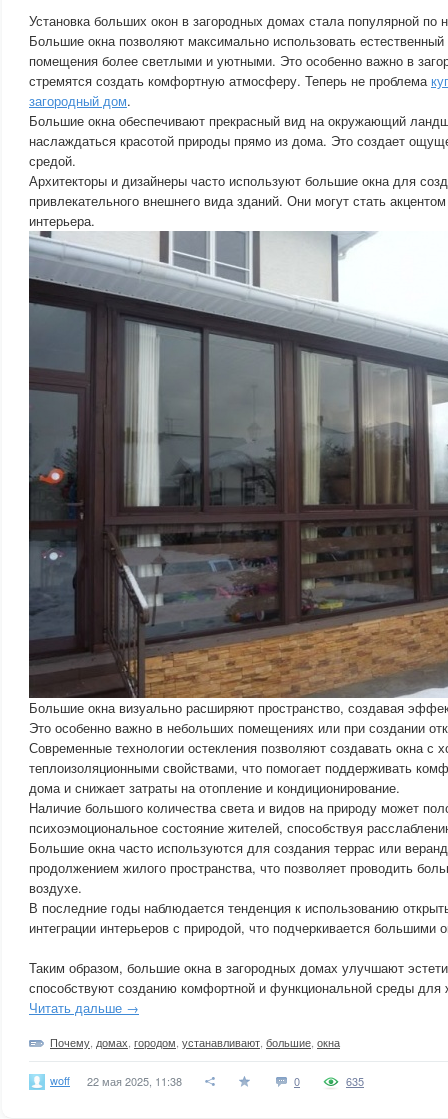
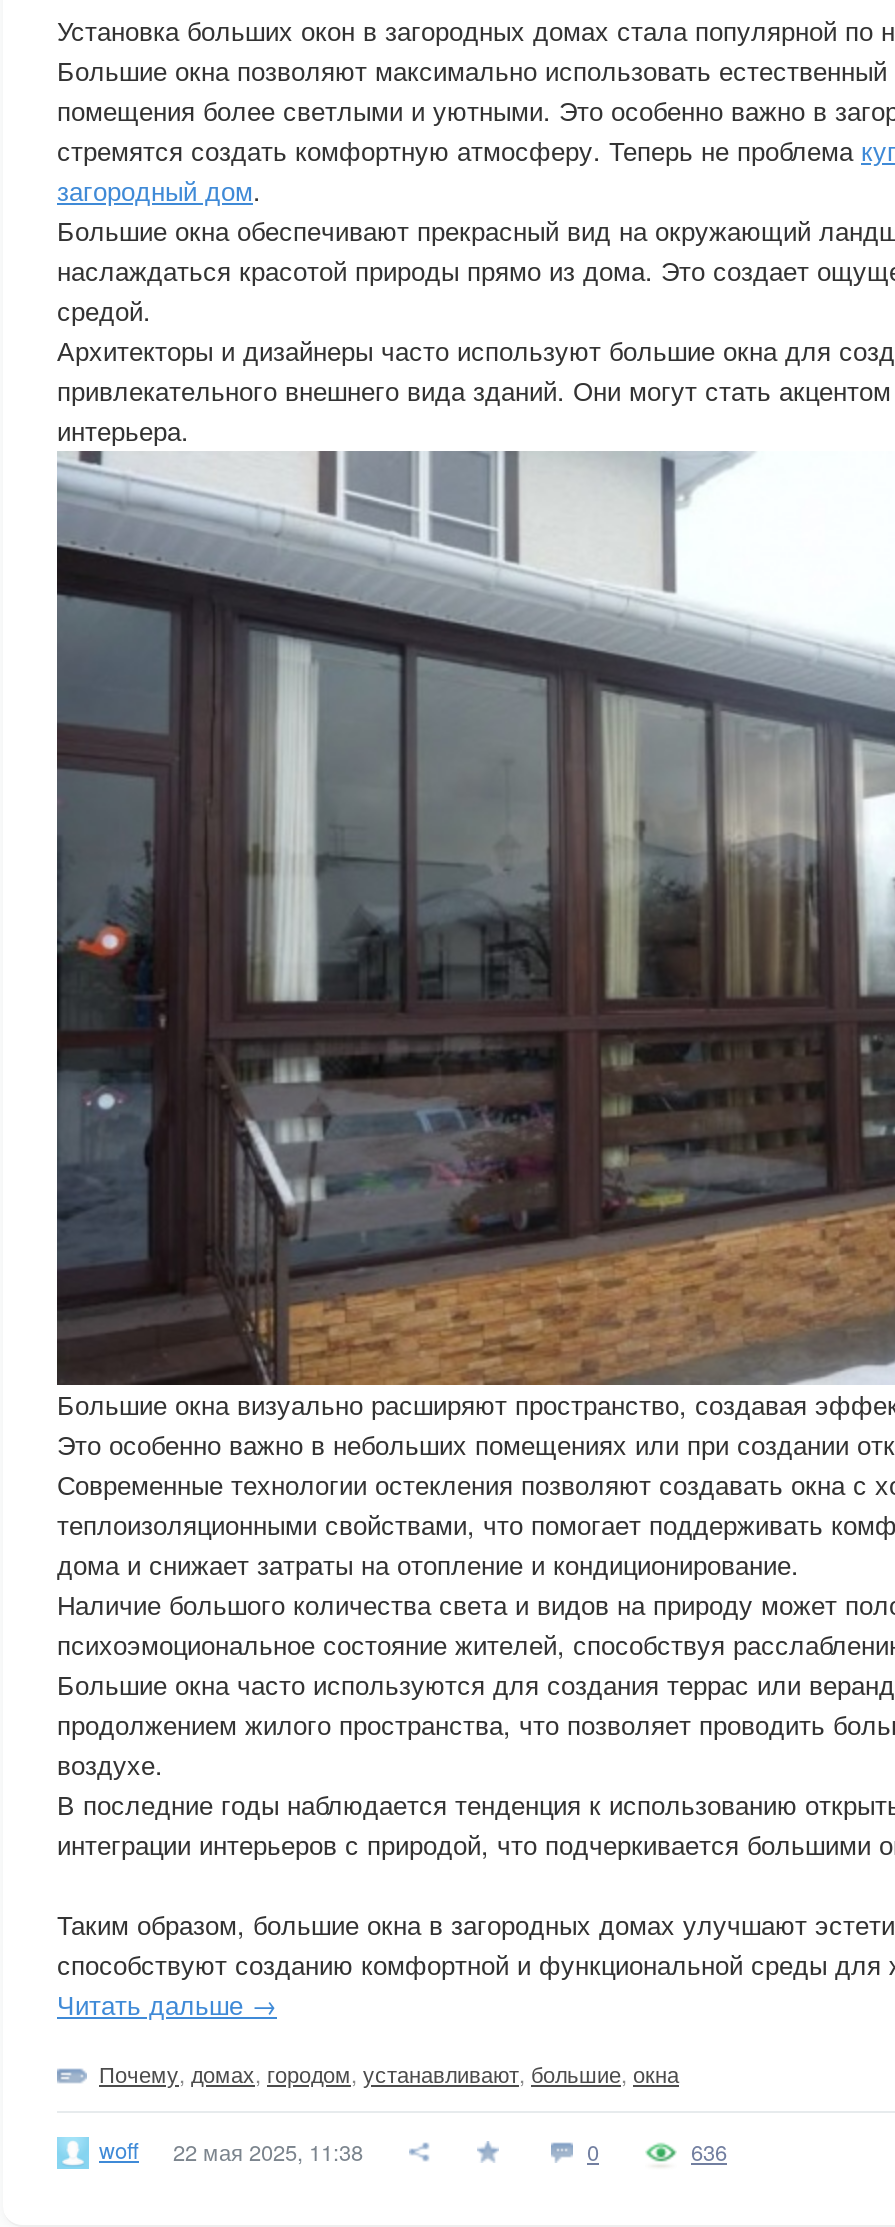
- 635
+ 636
